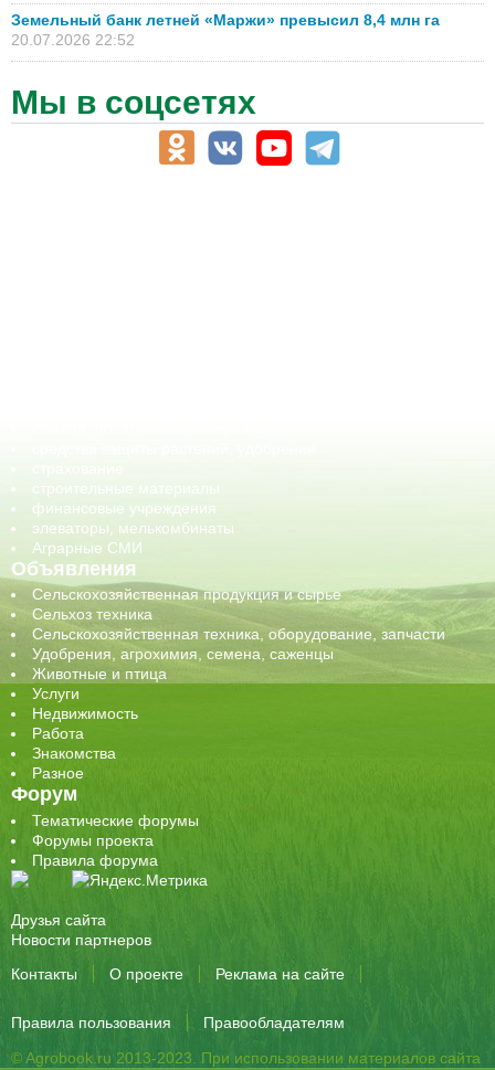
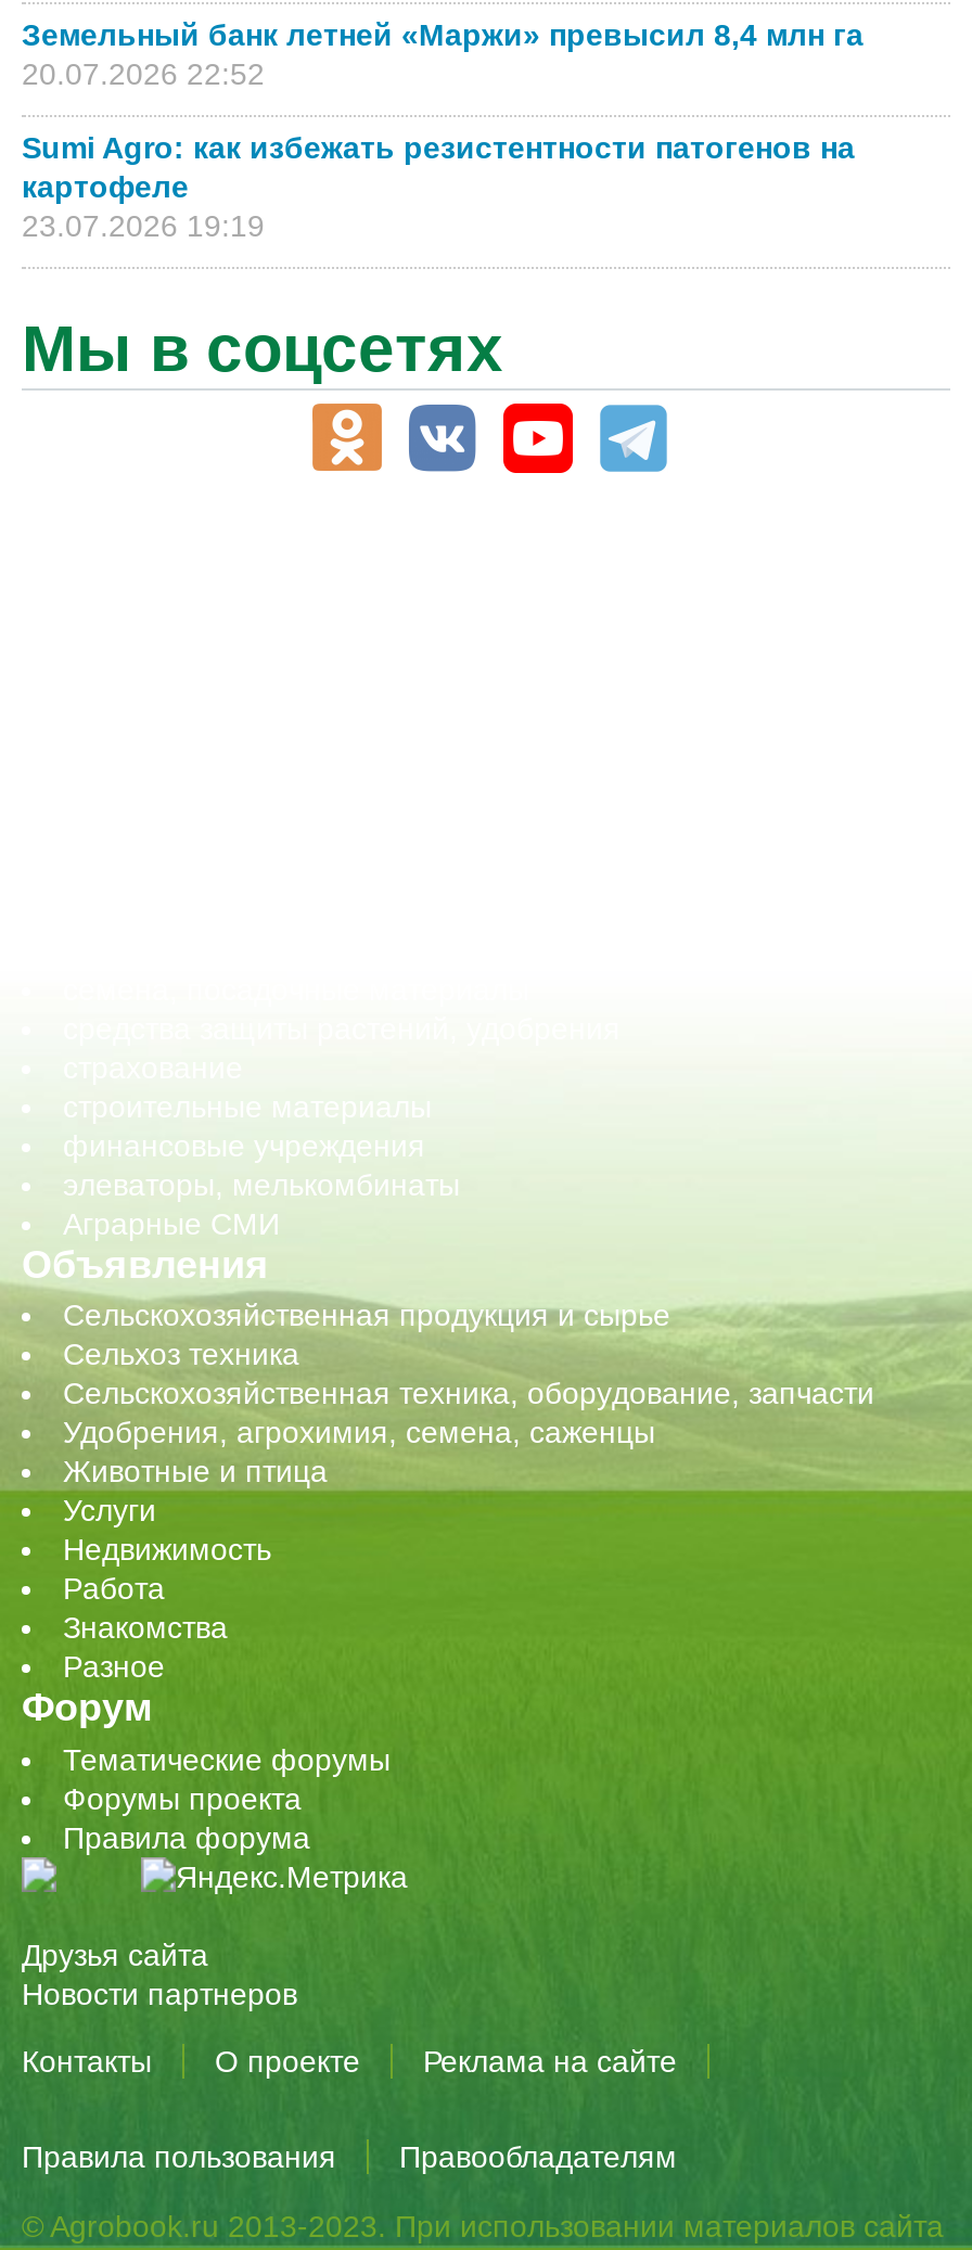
+ Sumi Agro: как избежать резистентности патогенов на
+ картофеле
+ 23.07.2026 19:19
